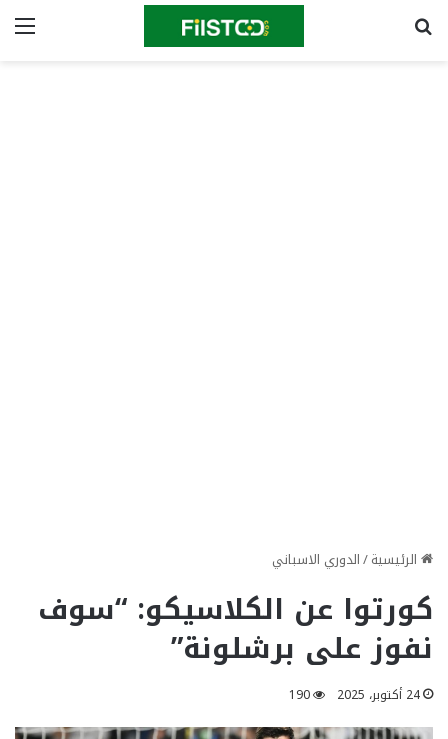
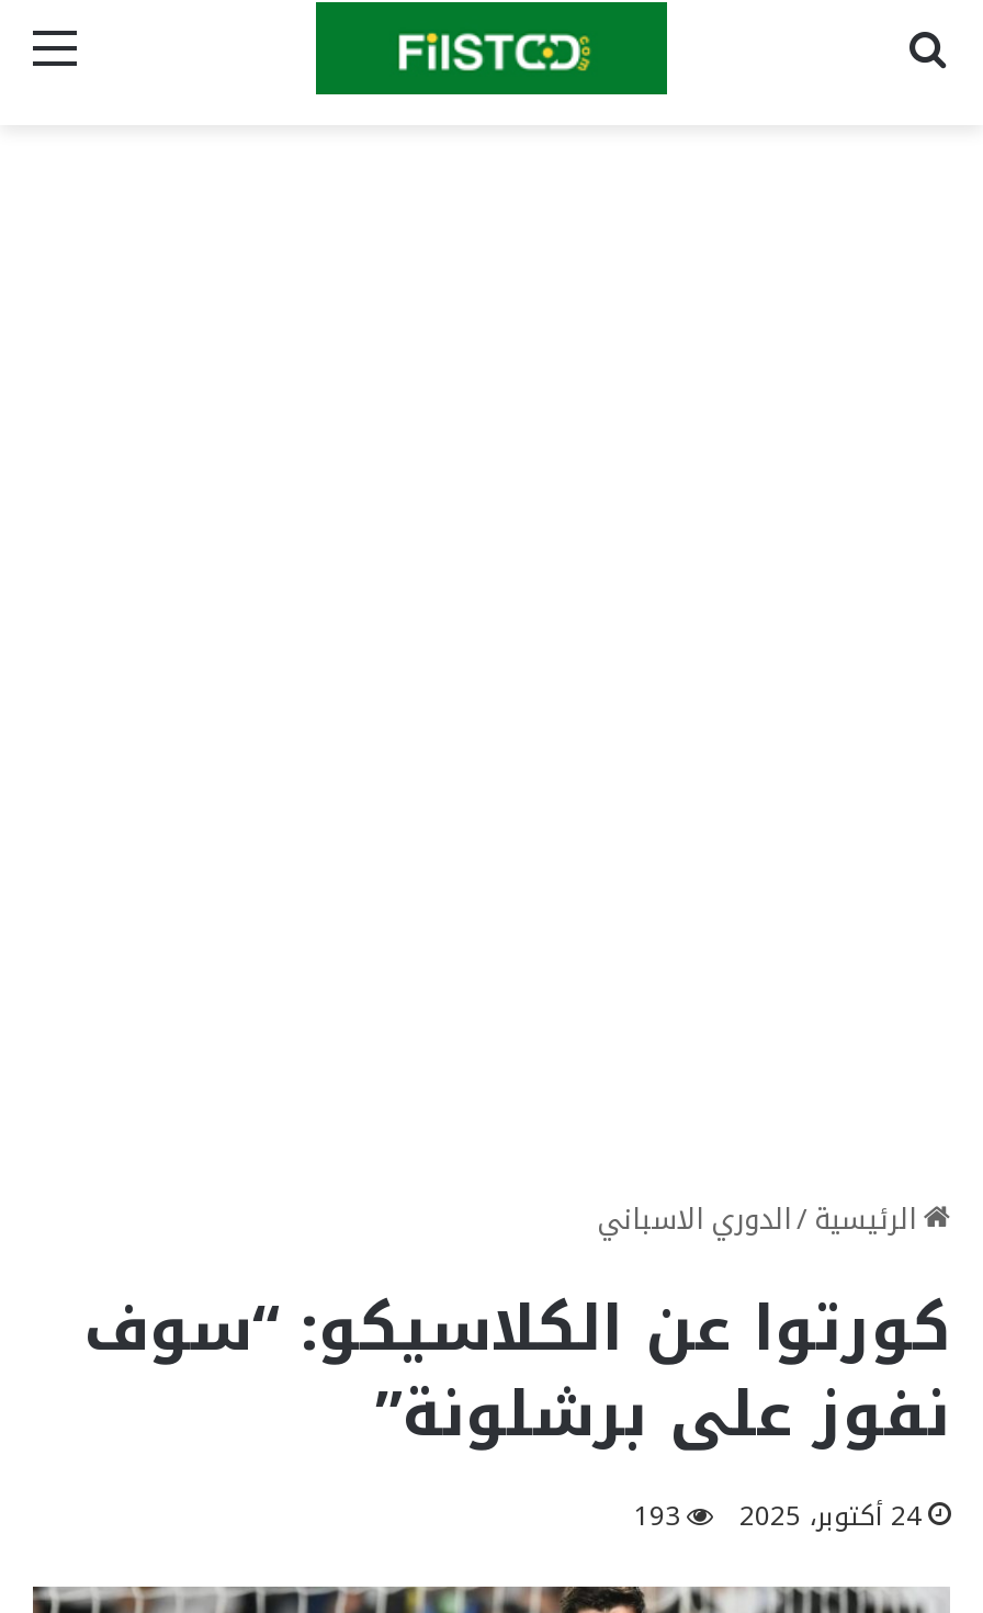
- 190
+ 193
